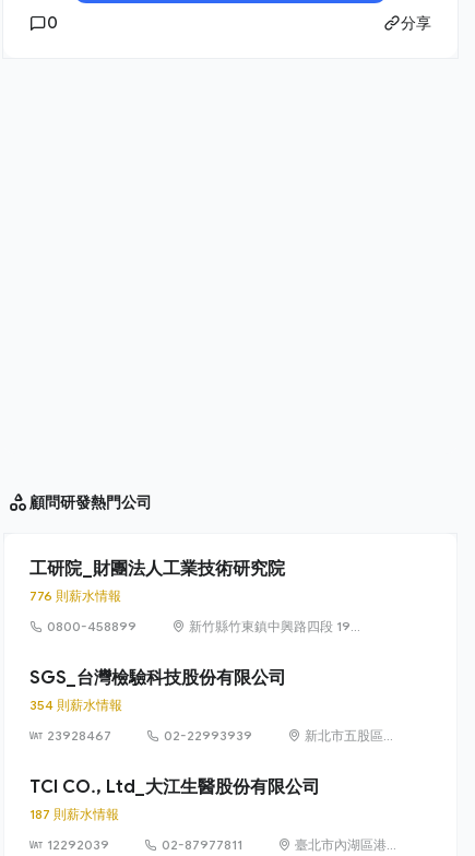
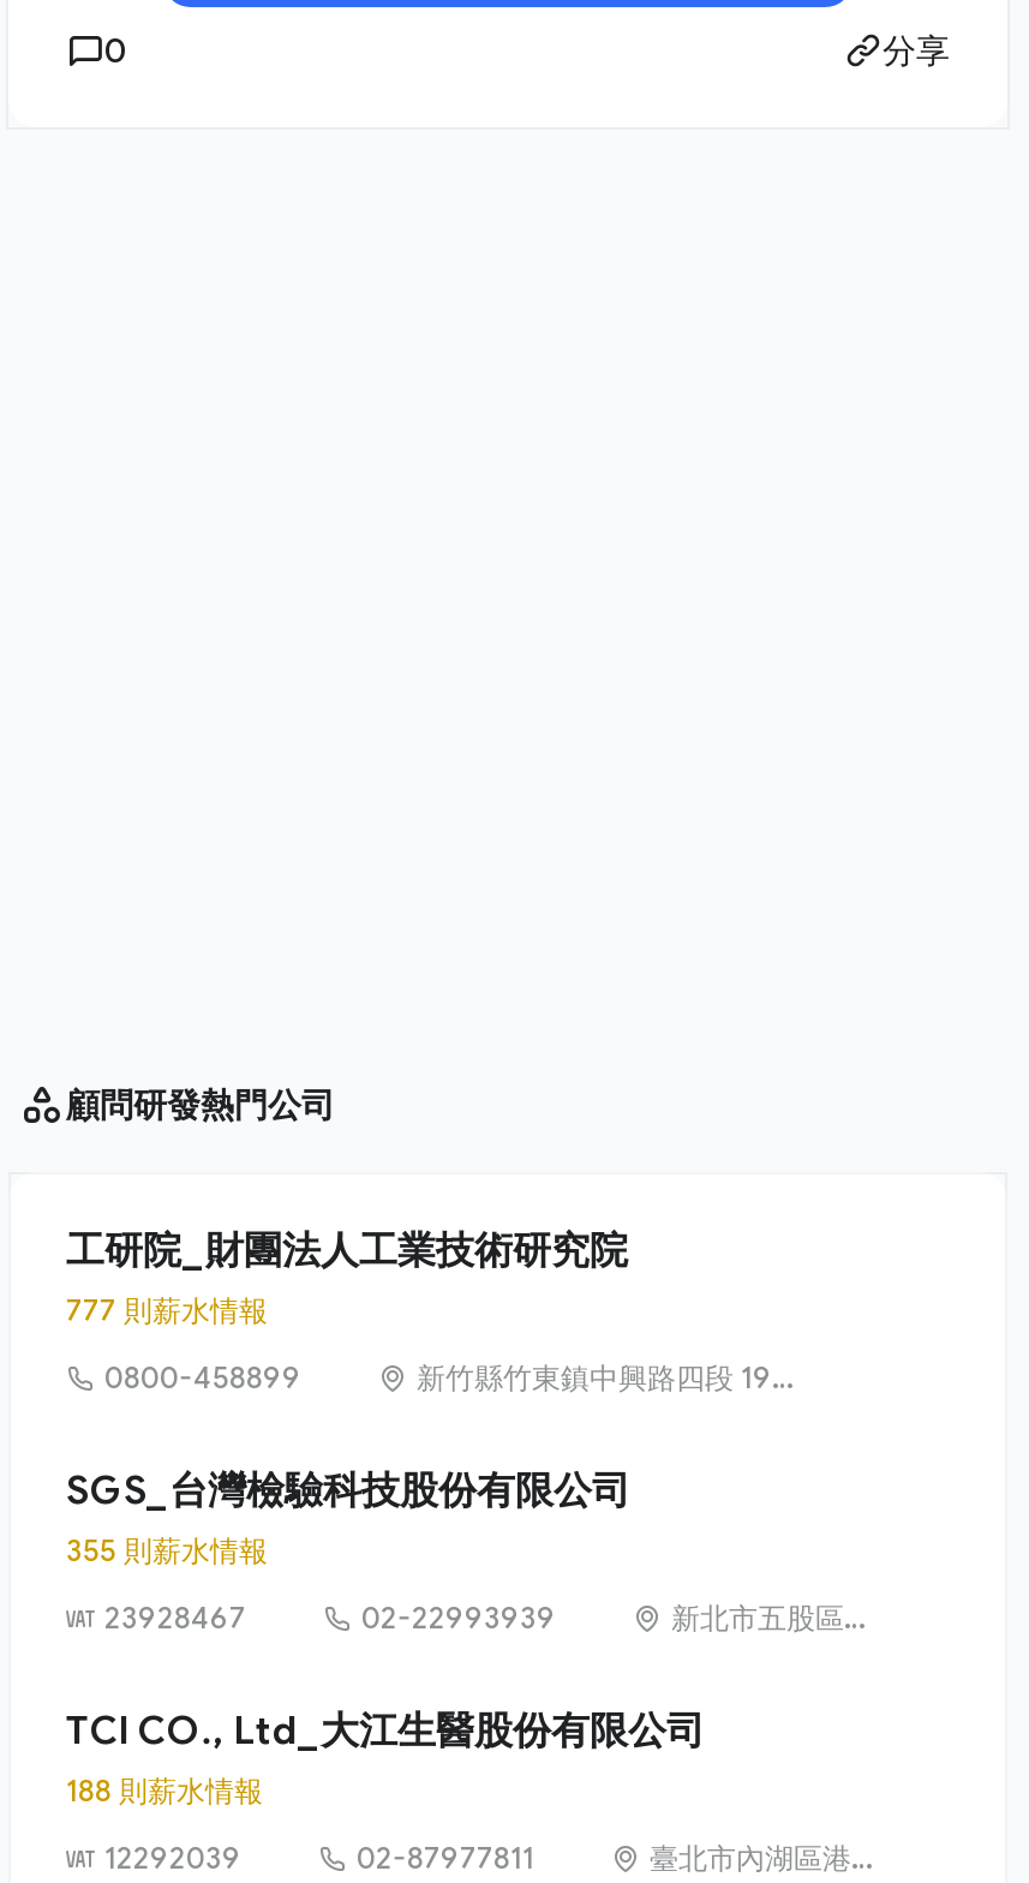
- 776 則薪水情報
+ 777 則薪水情報

- 354 則薪水情報
+ 355 則薪水情報

- 187 則薪水情報
+ 188 則薪水情報
